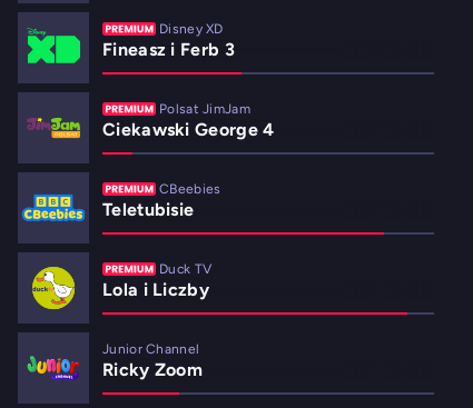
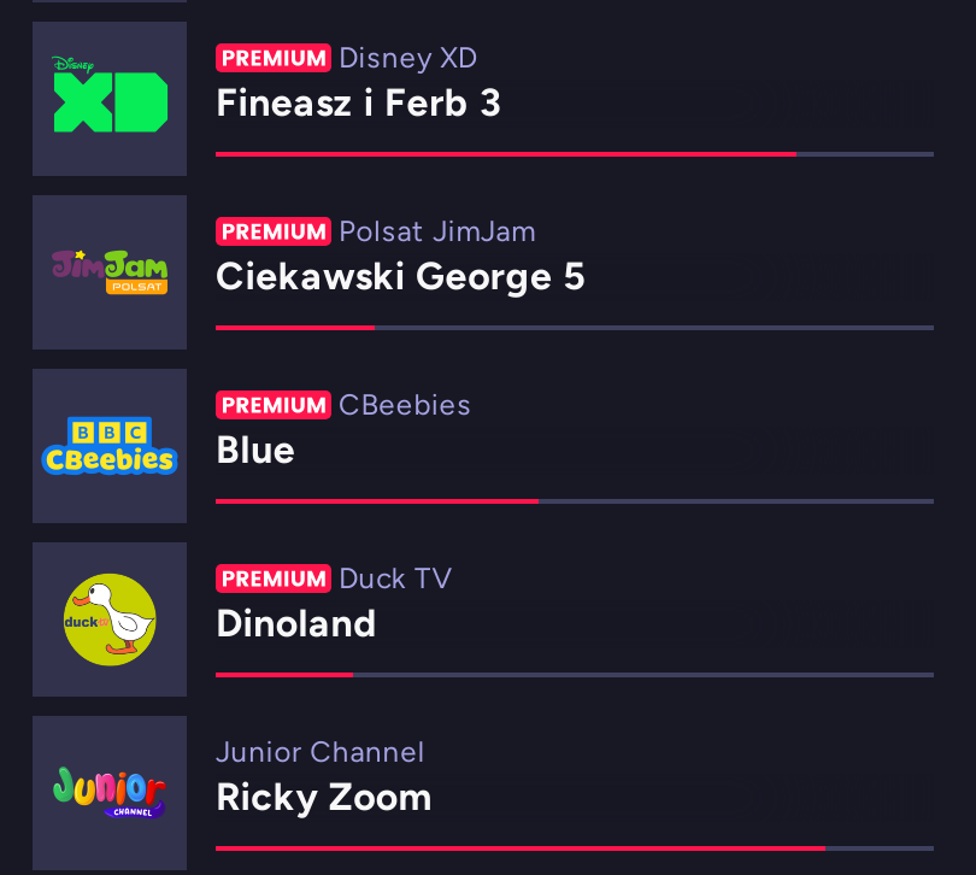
- Ciekawski George 4
+ Ciekawski George 5

- Teletubisie
+ Blue

- Lola i Liczby
+ Dinoland
